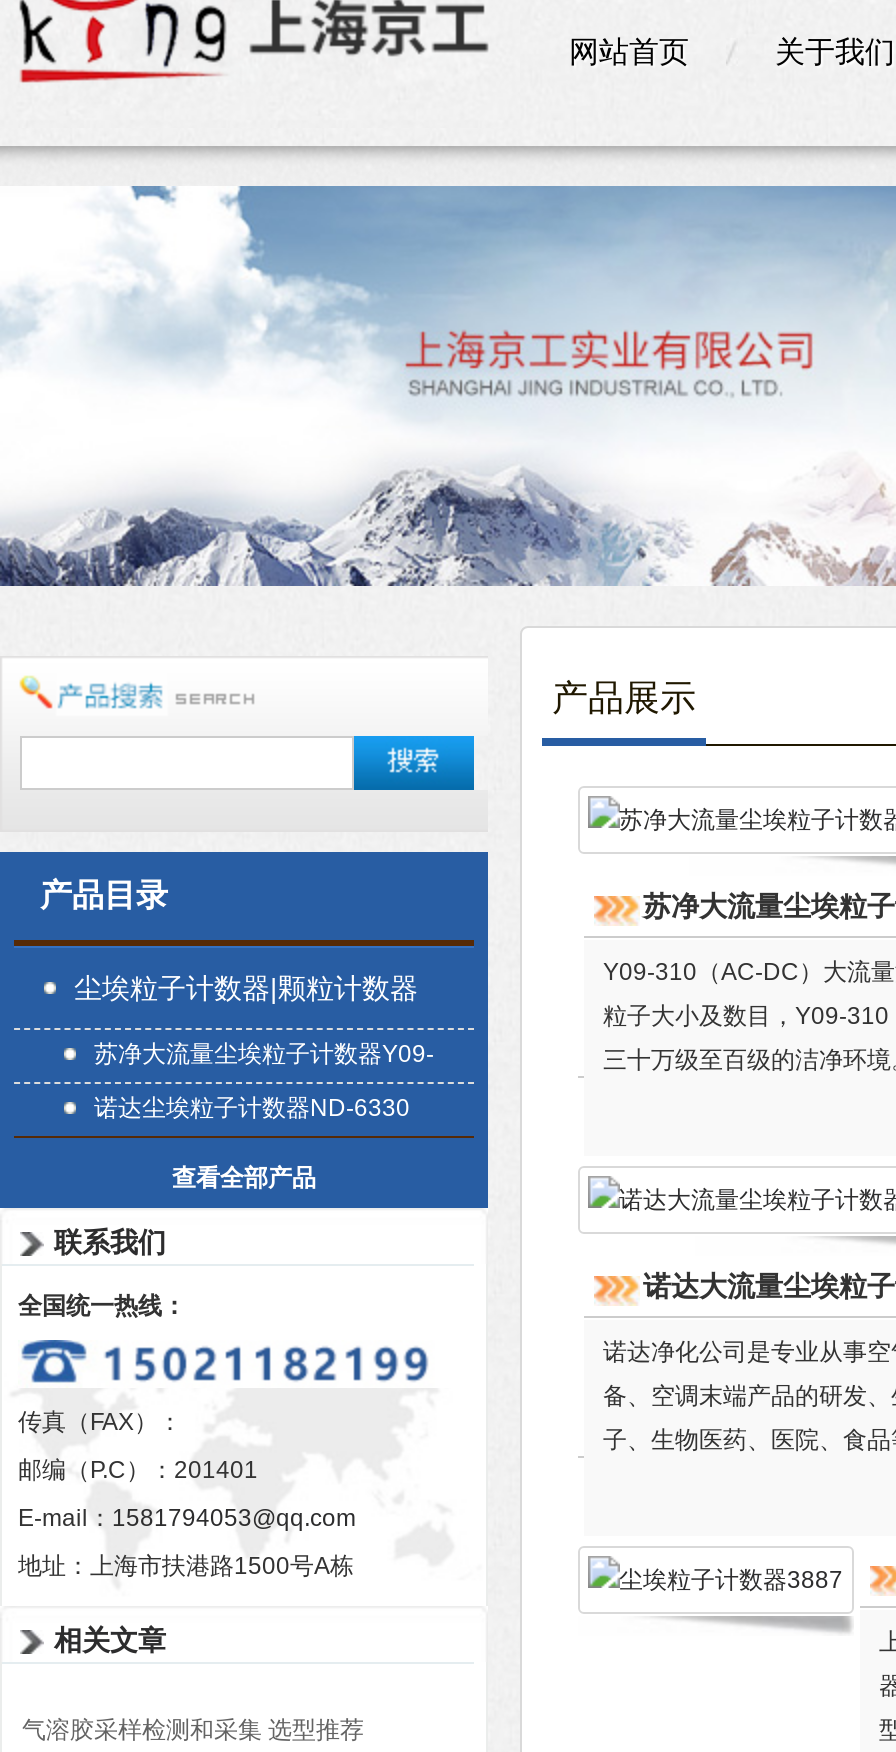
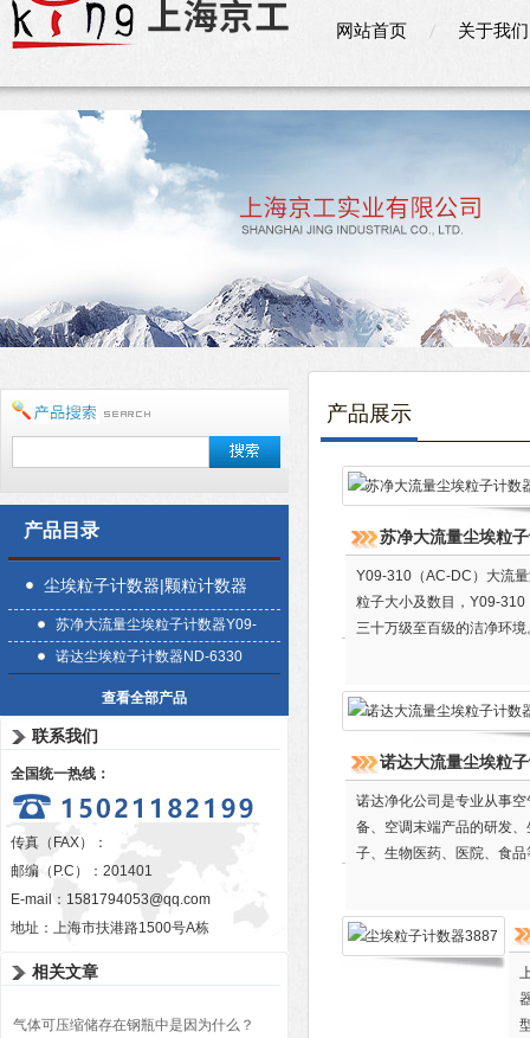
- 气溶胶采样检测和采集 选型推荐
+ 气体可压缩储存在钢瓶中是因为什么？
